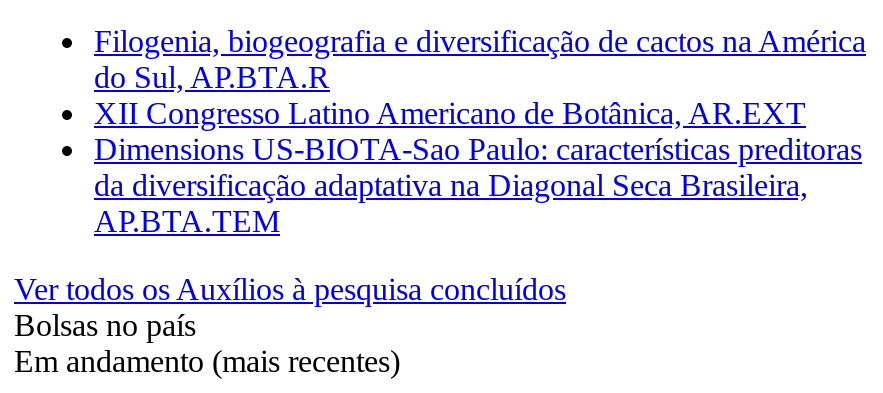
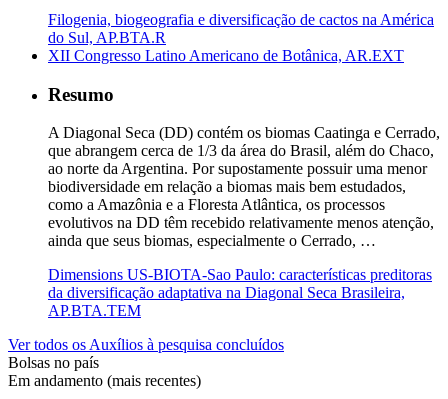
+ Resumo
+ A Diagonal Seca (DD) contém os biomas Caatinga e Cerrado,
+ que abrangem cerca de 1/3 da área do Brasil, além do Chaco,
+ ao norte da Argentina. Por supostamente possuir uma menor
+ biodiversidade em relação a biomas mais bem estudados,
+ como a Amazônia e a Floresta Atlântica, os processos
+ evolutivos na DD têm recebido relativamente menos atenção,
+ ainda que seus biomas, especialmente o Cerrado, …
